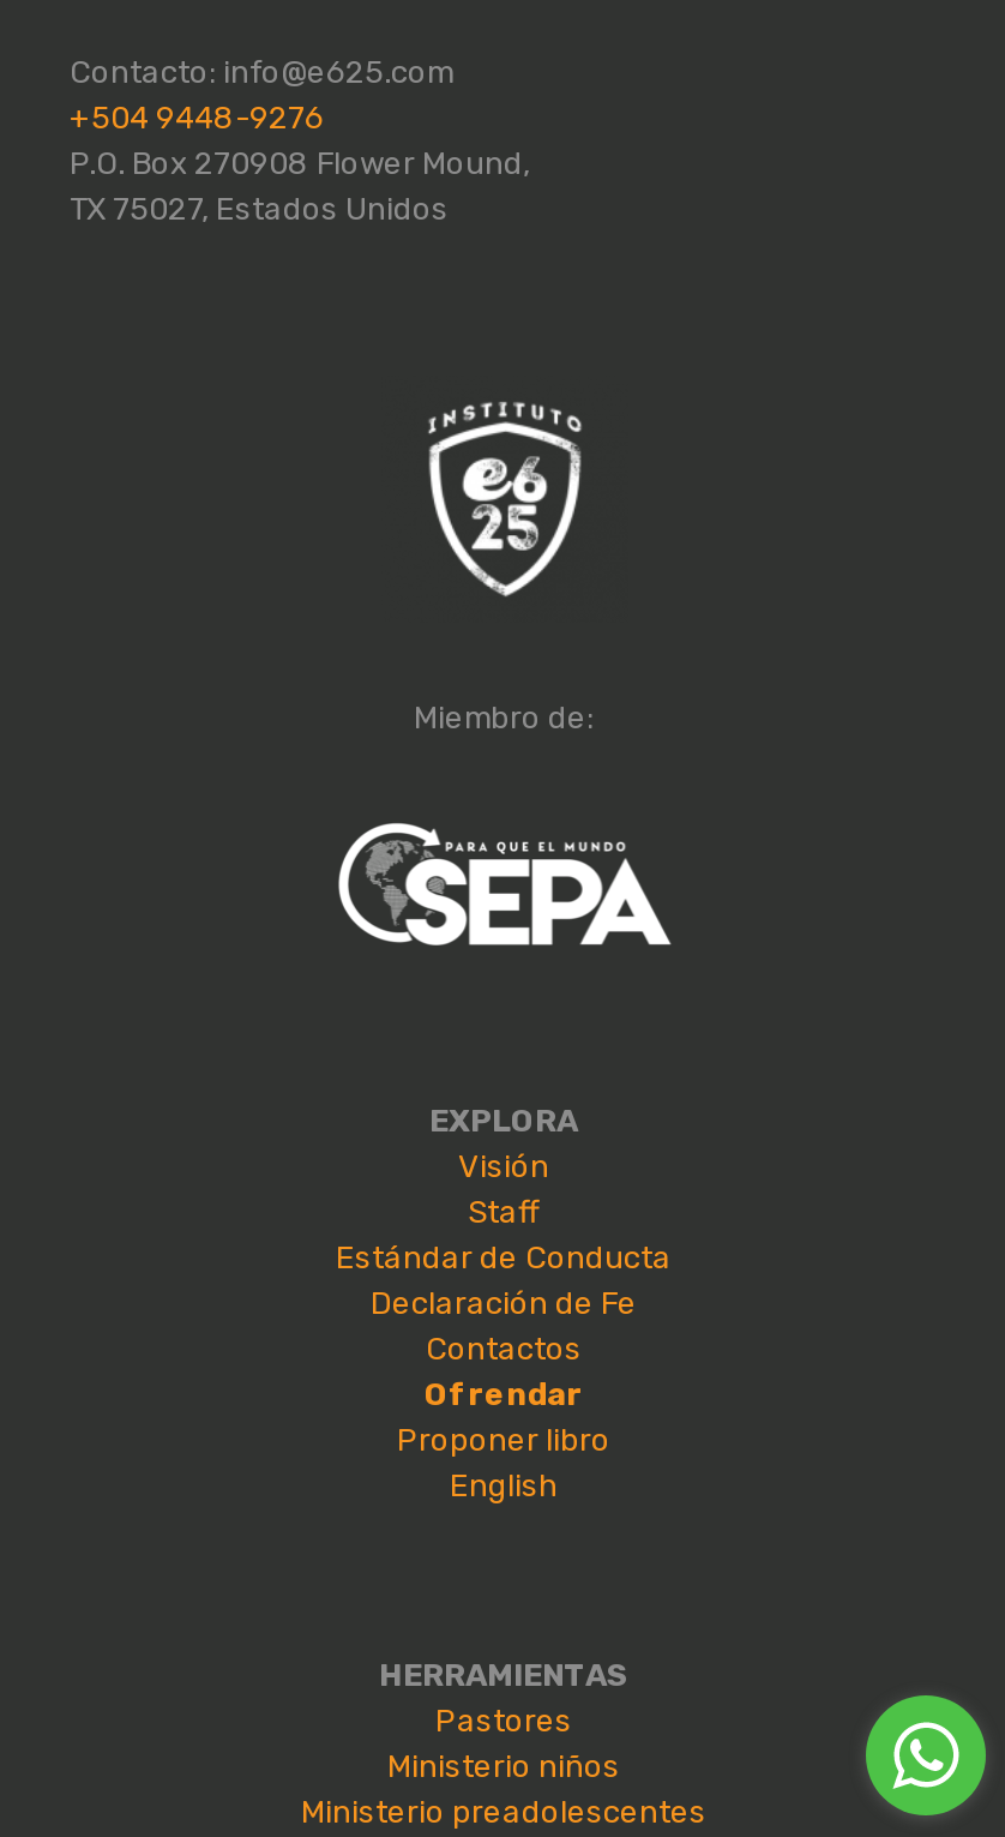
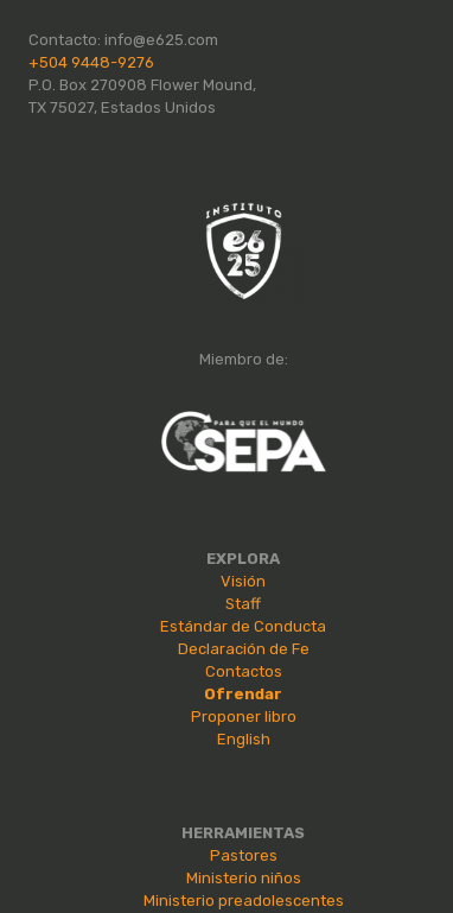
- [image]
